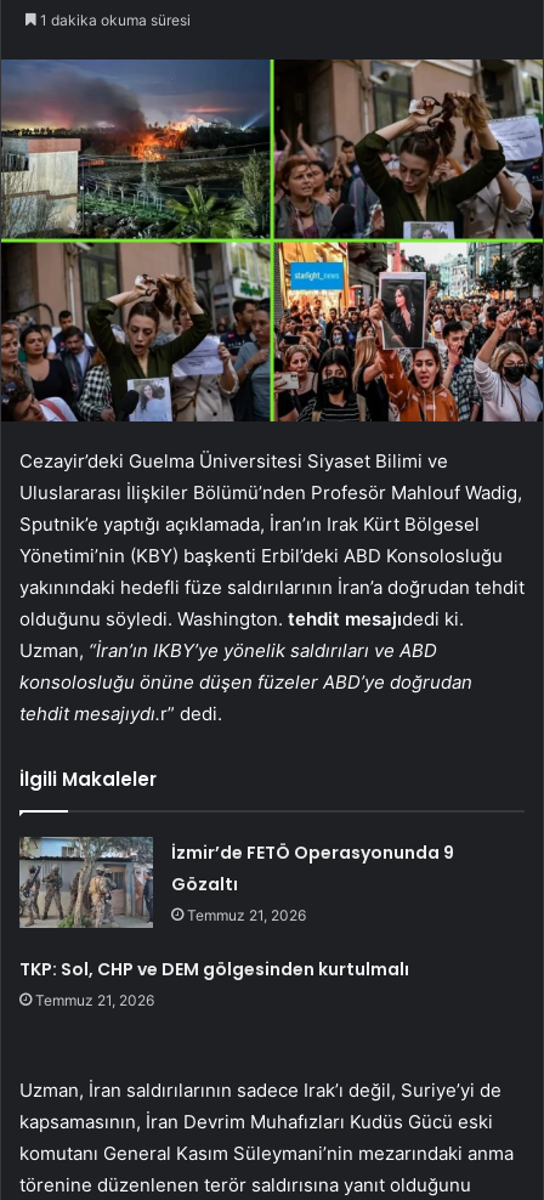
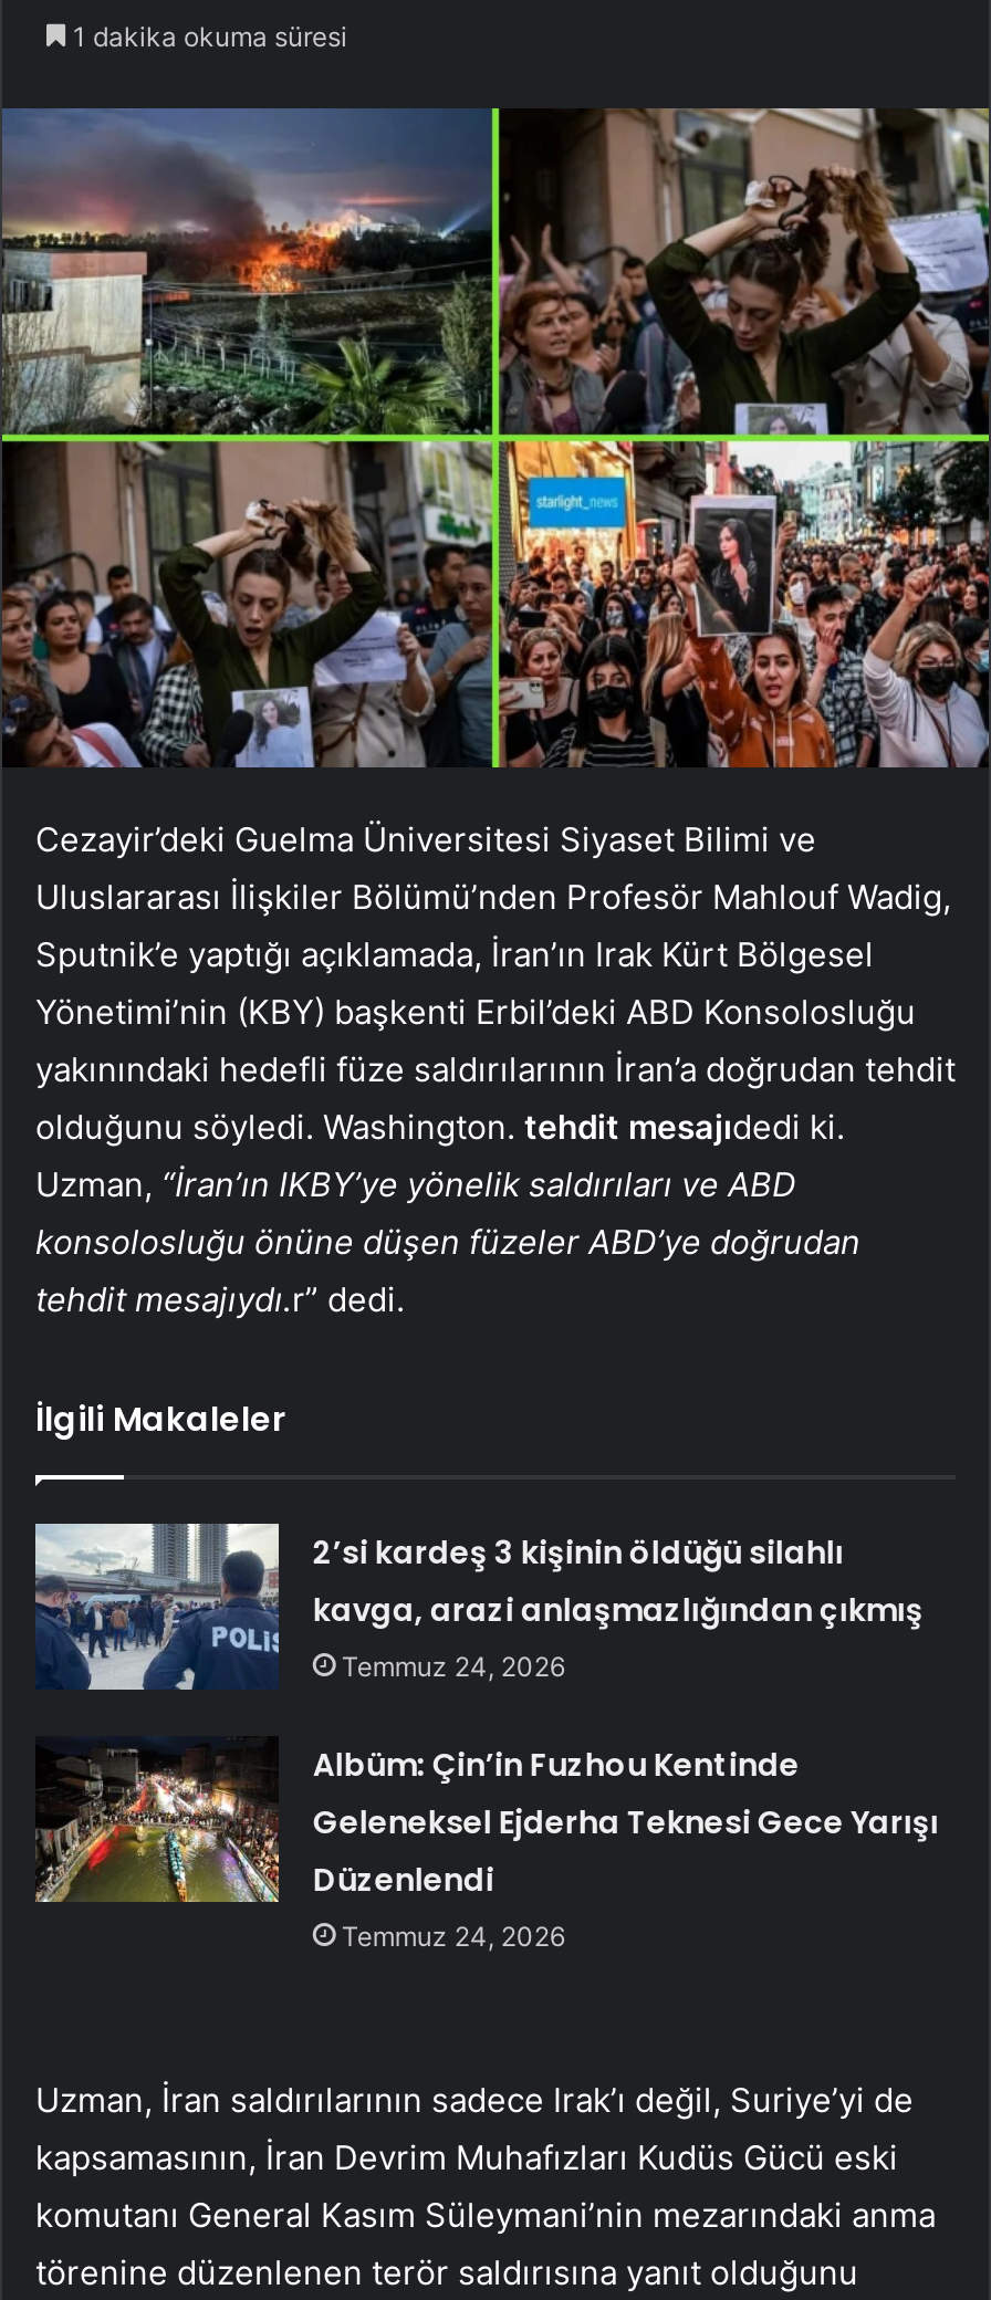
- [image]
- İzmir’de FETÖ Operasyonunda 9
- Gözaltı
- Temmuz 21, 2026
+ [image]
+ 2’si kardeş 3 kişinin öldüğü silahlı
+ kavga, arazi anlaşmazlığından çıkmış
+ Temmuz 24, 2026

- TKP: Sol, CHP ve DEM gölgesinden kurtulmalı
- Temmuz 21, 2026
+ Albüm: Çin’in Fuzhou Kentinde
+ Geleneksel Ejderha Teknesi Gece Yarışı
+ Düzenlendi
+ Temmuz 24, 2026
